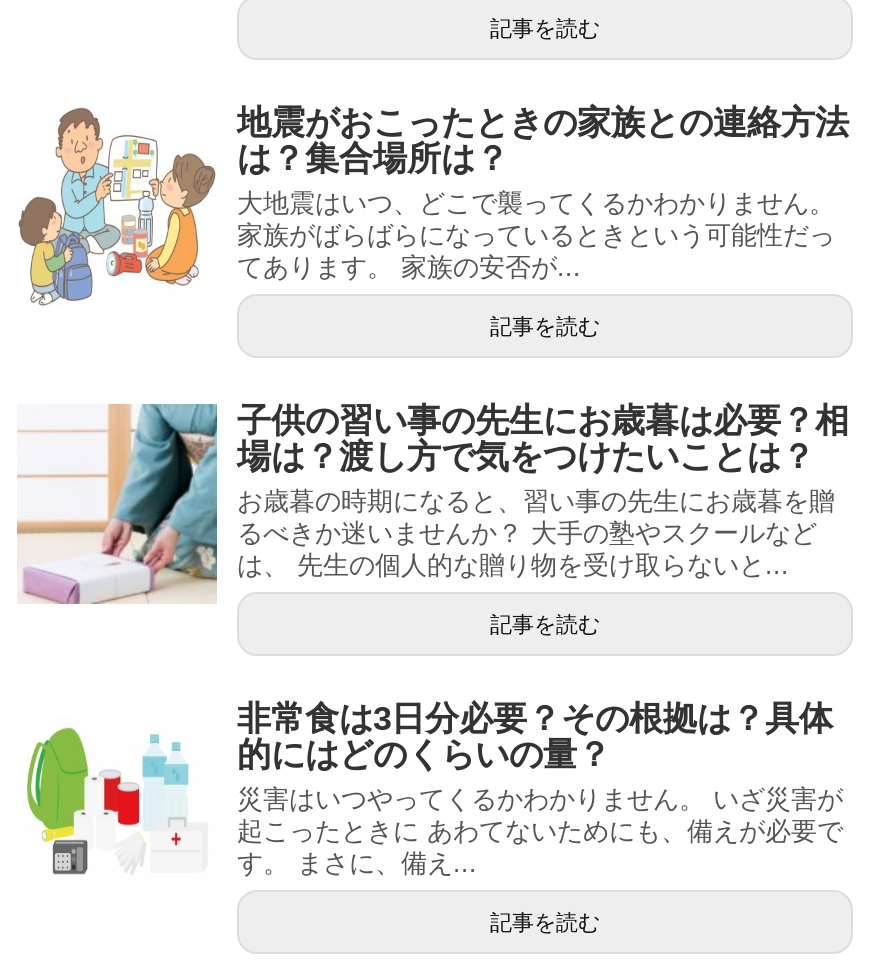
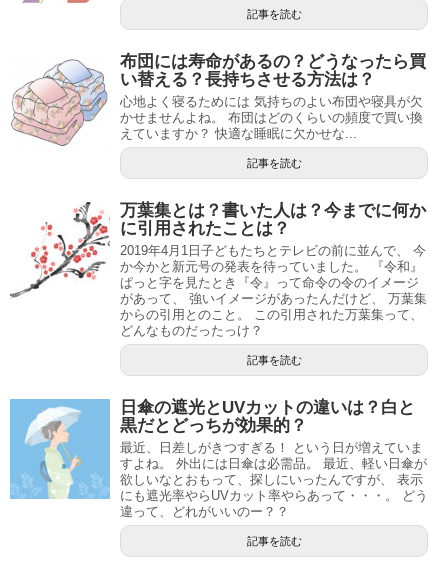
- [image]
- 地震がおこったときの家族との連絡方法
- は？集合場所は？
- 大地震はいつ、どこで襲ってくるかわかりません。
- 家族がばらばらになっているときという可能性だっ
- てあります。 家族の安否が...
+ [image]
+ 布団には寿命があるの？どうなったら買
+ い替える？長持ちさせる方法は？
+ 心地よく寝るためには 気持ちのよい布団や寝具が欠
+ かせませんよね。 布団はどのくらいの頻度で買い換
+ えていますか？ 快適な睡眠に欠かせな...

- [image]
- 子供の習い事の先生にお歳暮は必要？相
- 場は？渡し方で気をつけたいことは？
- お歳暮の時期になると、習い事の先生にお歳暮を贈
- るべきか迷いませんか？ 大手の塾やスクールなど
- は、 先生の個人的な贈り物を受け取らないと...
+ [image]
+ 万葉集とは？書いた人は？今までに何か
+ に引用されたことは？
+ 2019年4月1日子どもたちとテレビの前に並んで、 今
+ か今かと新元号の発表を待っていました。 『令和』
+ ぱっと字を見たとき『令』って命令の令のイメージ
+ があって、 強いイメージがあったんだけど、 万葉集
+ からの引用とのこと。 この引用された万葉集って、
+ どんなものだったっけ？

- [image]
- 非常食は3日分必要？その根拠は？具体
- 的にはどのくらいの量？
- 災害はいつやってくるかわかりません。 いざ災害が
- 起こったときに あわてないためにも、備えが必要で
- す。 まさに、備え...
+ [image]
+ 日傘の遮光とUVカットの違いは？白と
+ 黒だとどっちが効果的？
+ 最近、日差しがきつすぎる！ という日が増えていま
+ すよね。 外出には日傘は必需品。 最近、軽い日傘が
+ 欲しいなとおもって、探しにいったんですが、 表示
+ にも遮光率やらUVカット率やらあって・・・。 どう
+ 違って、どれがいいのー？？
